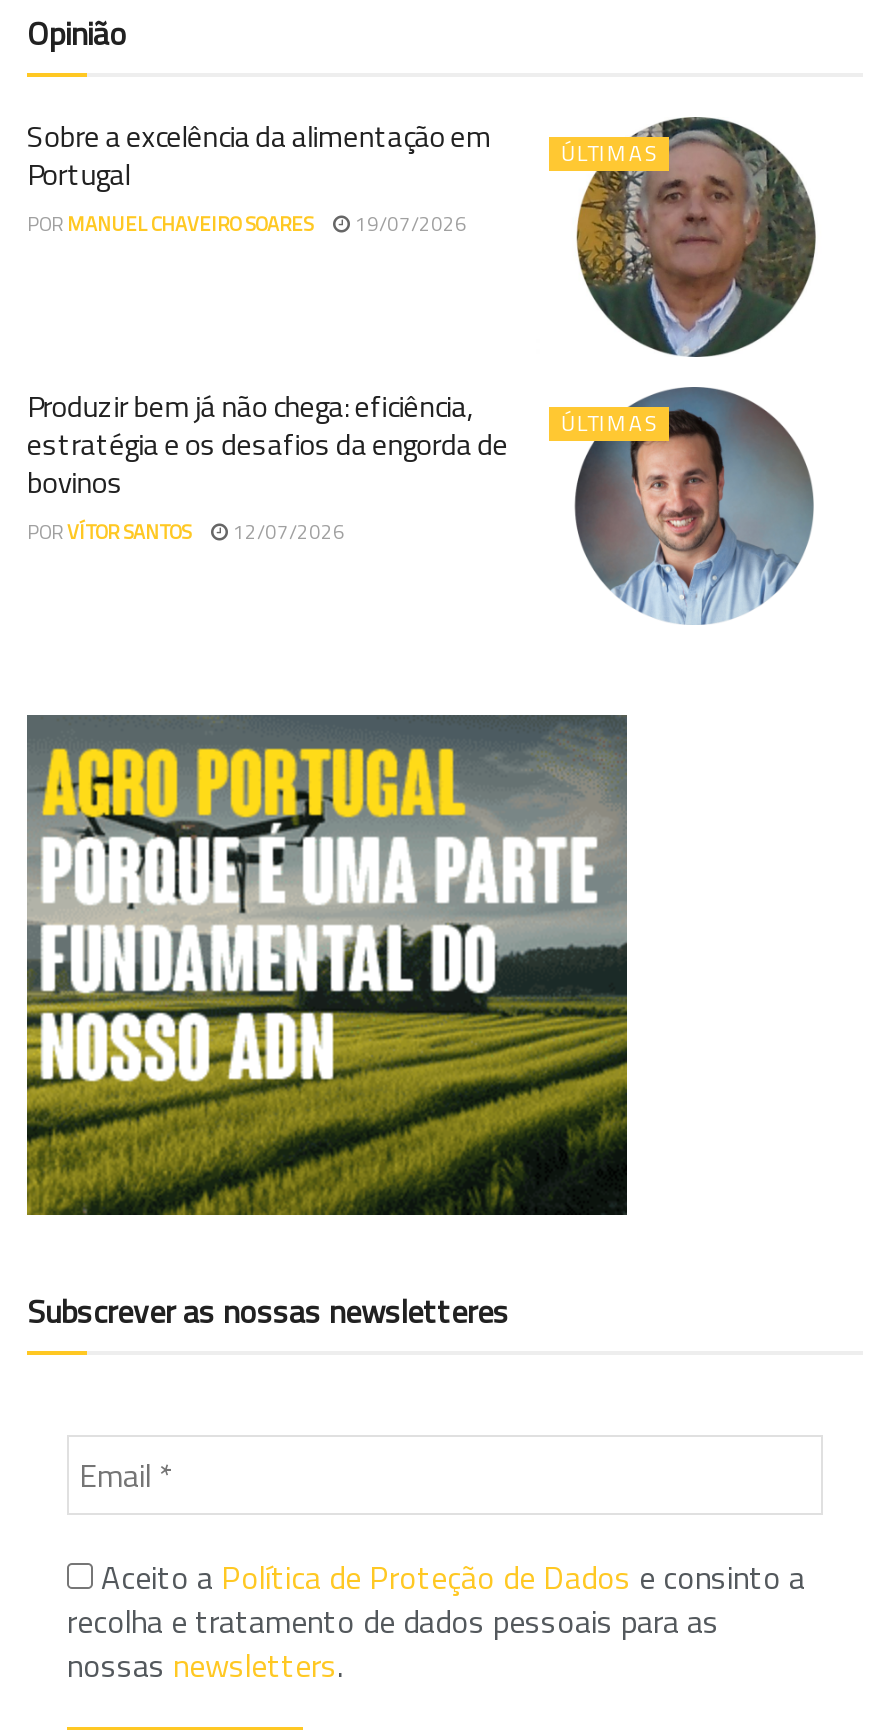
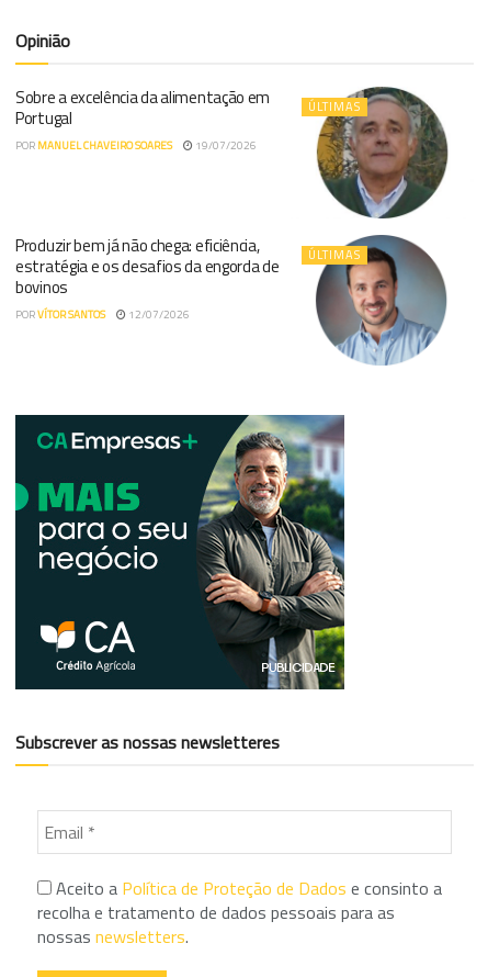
- [image]
+ [image]
